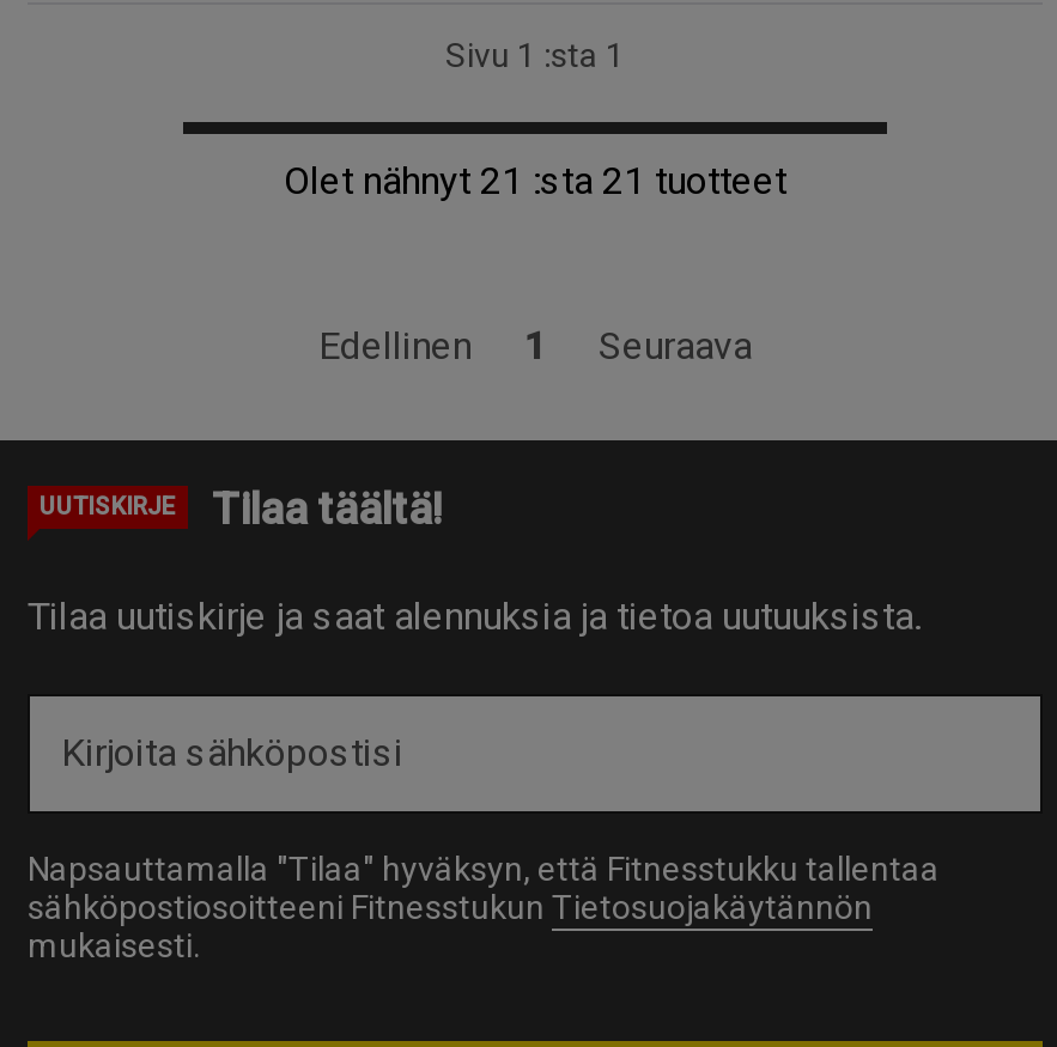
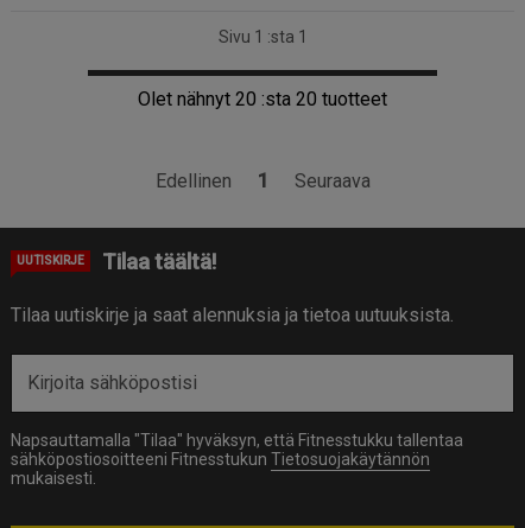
- Olet nähnyt 21 :sta 21 tuotteet
+ Olet nähnyt 20 :sta 20 tuotteet
